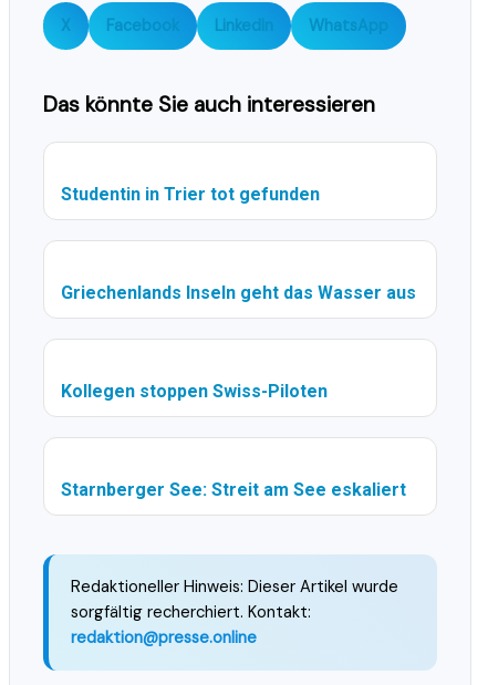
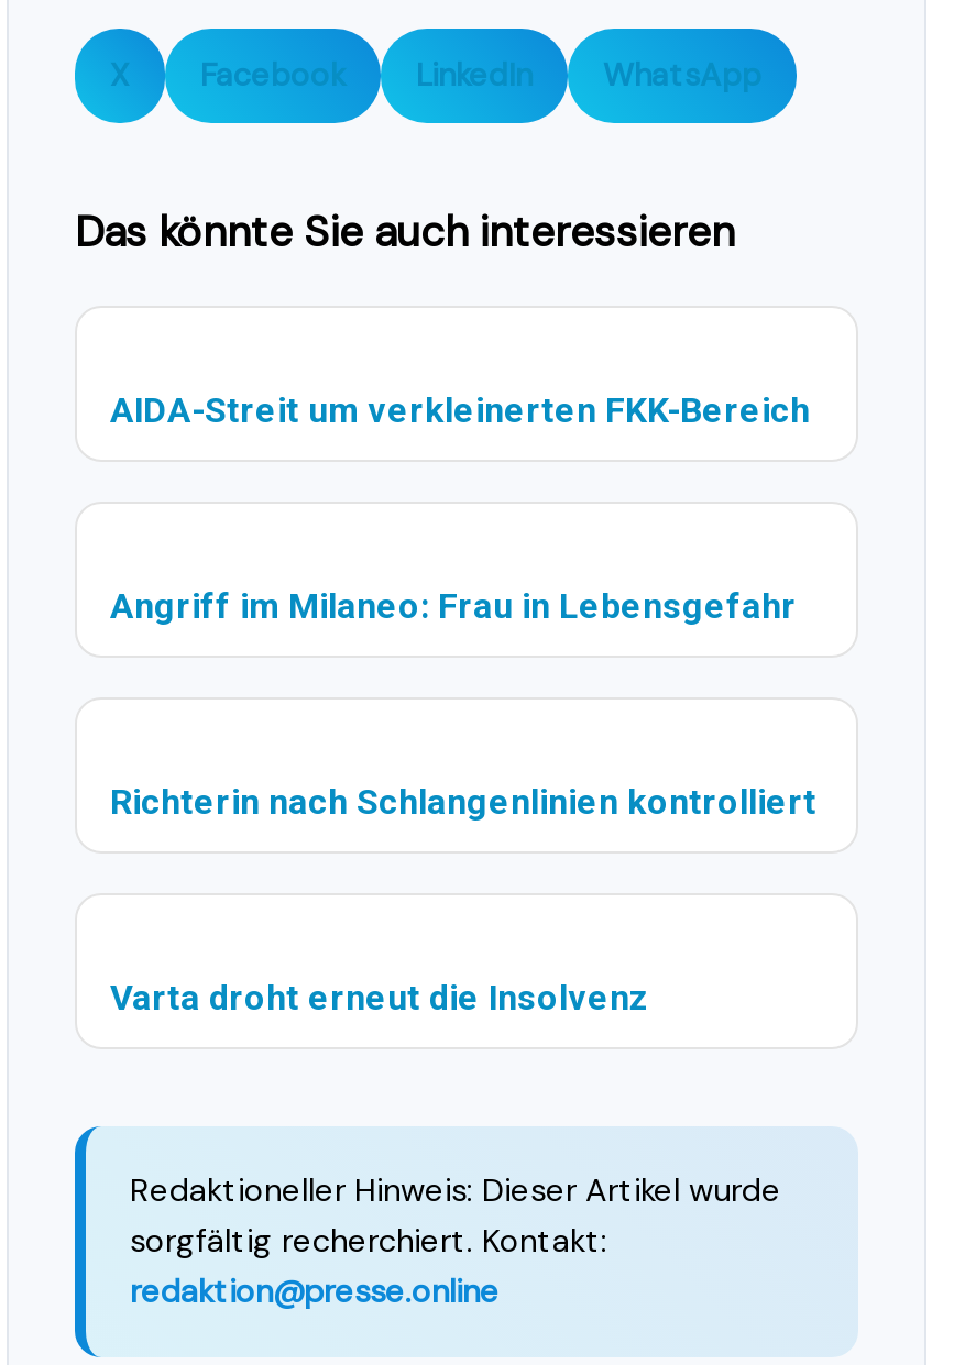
- Studentin in Trier tot gefunden
+ AIDA-Streit um verkleinerten FKK-Bereich

- Griechenlands Inseln geht das Wasser aus
+ Angriff im Milaneo: Frau in Lebensgefahr

- Kollegen stoppen Swiss-Piloten
+ Richterin nach Schlangenlinien kontrolliert

- Starnberger See: Streit am See eskaliert
+ Varta droht erneut die Insolvenz
